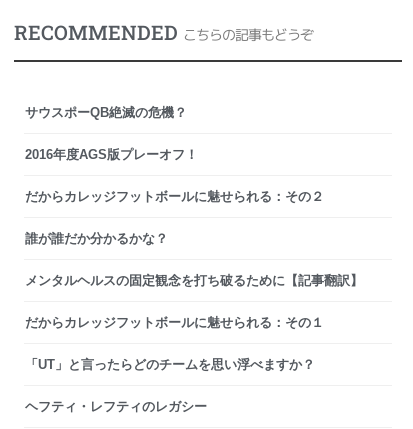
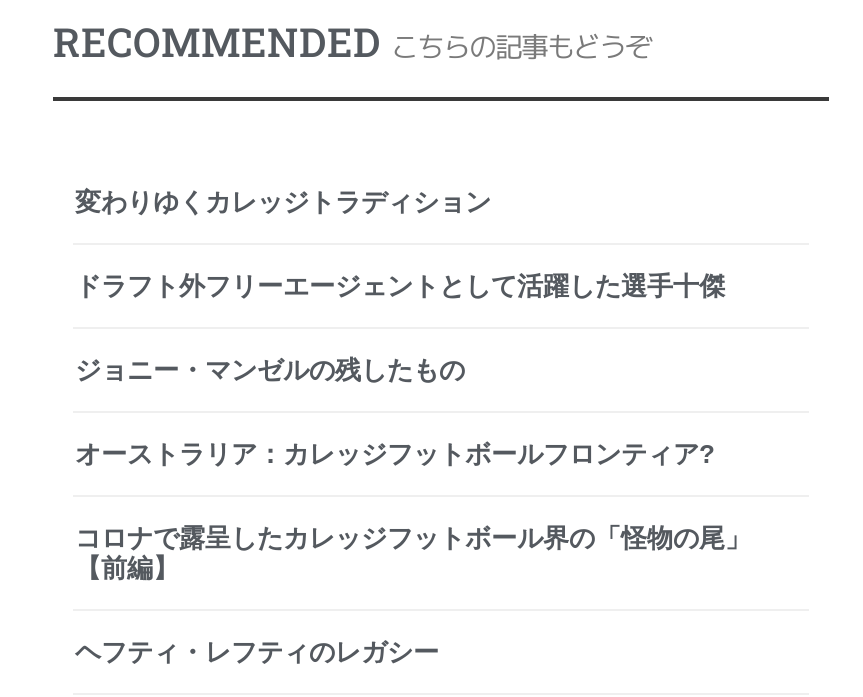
- サウスポーQB絶滅の危機？
- 2016年度AGS版プレーオフ！
- だからカレッジフットボールに魅せられる：その２
- 誰が誰だか分かるかな？
- メンタルヘルスの固定観念を打ち破るために【記事翻訳】
- だからカレッジフットボールに魅せられる：その１
- 「UT」と言ったらどのチームを思い浮べますか？
+ 変わりゆくカレッジトラディション
+ ドラフト外フリーエージェントとして活躍した選手十傑
+ ジョニー・マンゼルの残したもの
+ オーストラリア：カレッジフットボールフロンティア?
+ コロナで露呈したカレッジフットボール界の「怪物の尾」
+ 【前編】
